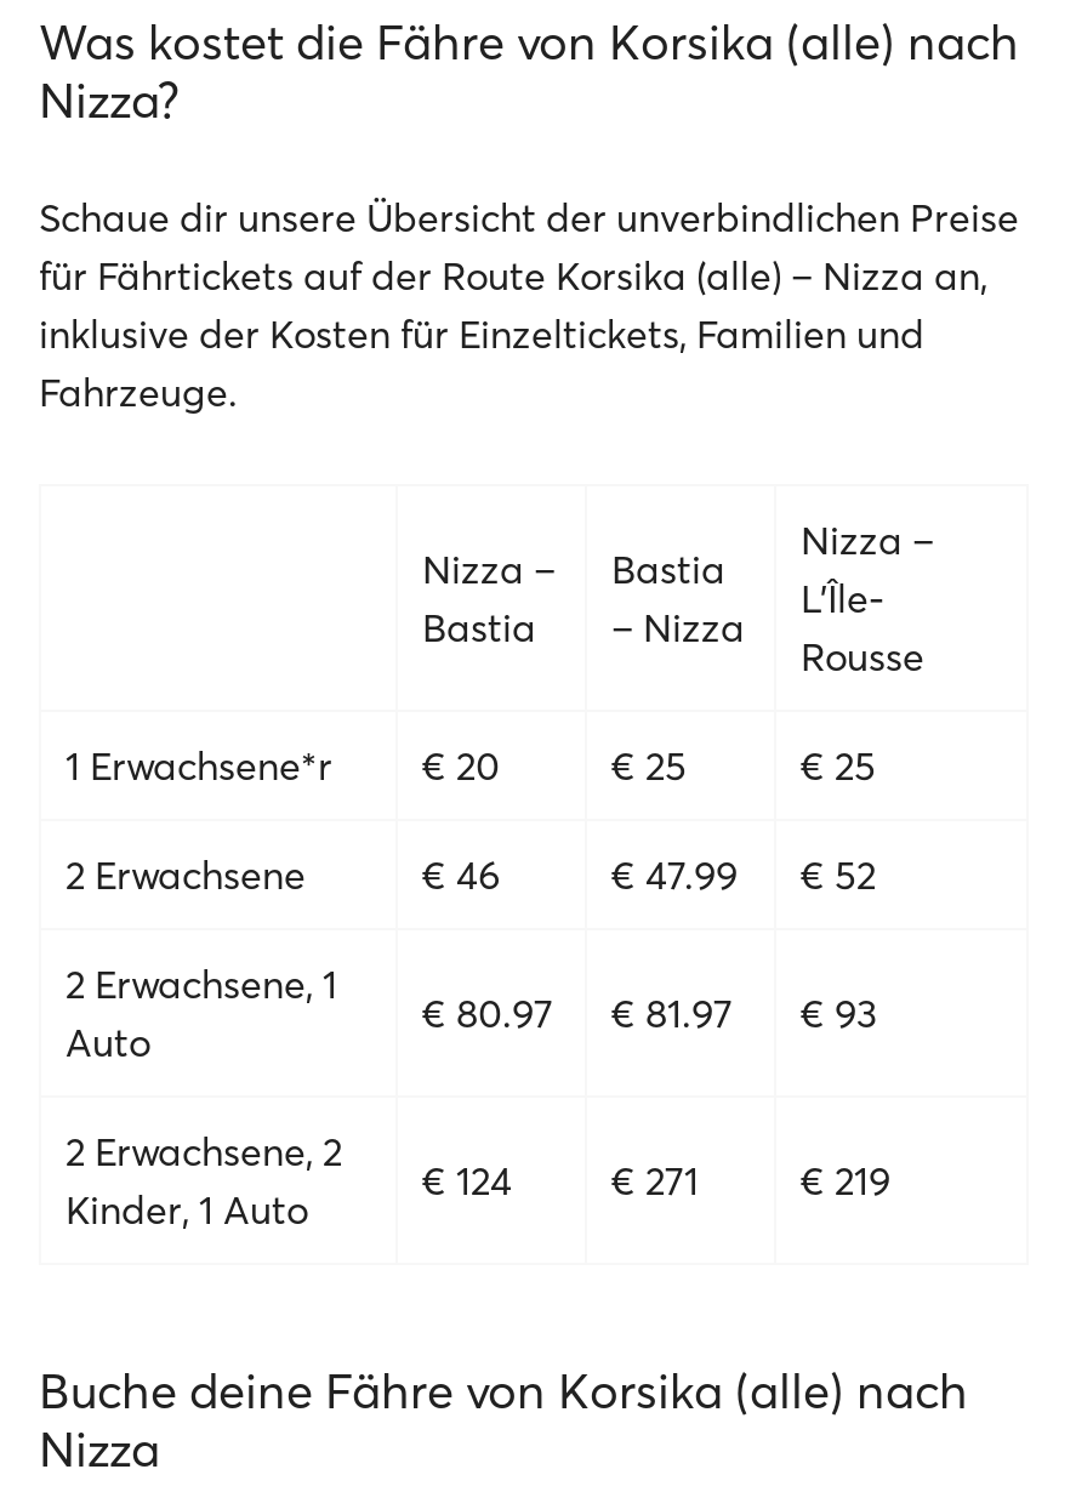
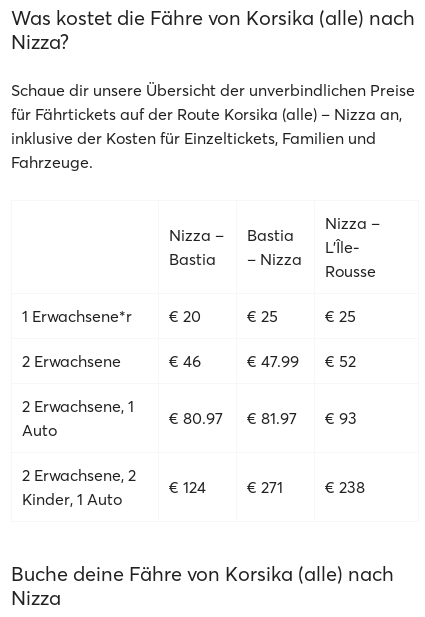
- € 219
+ € 238
